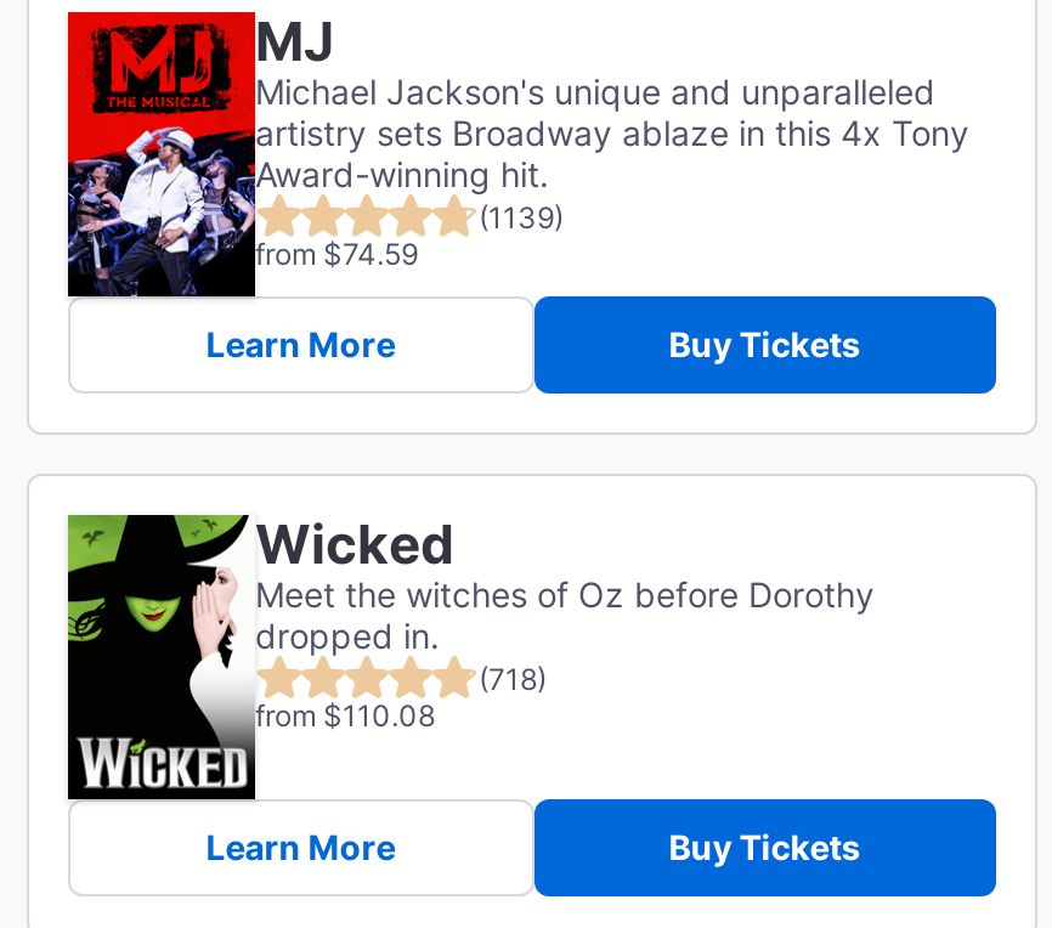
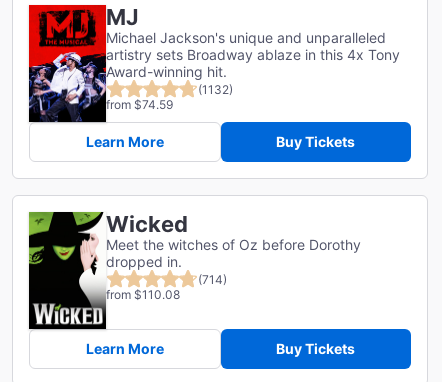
- (1139)
+ (1132)

- (718)
+ (714)
